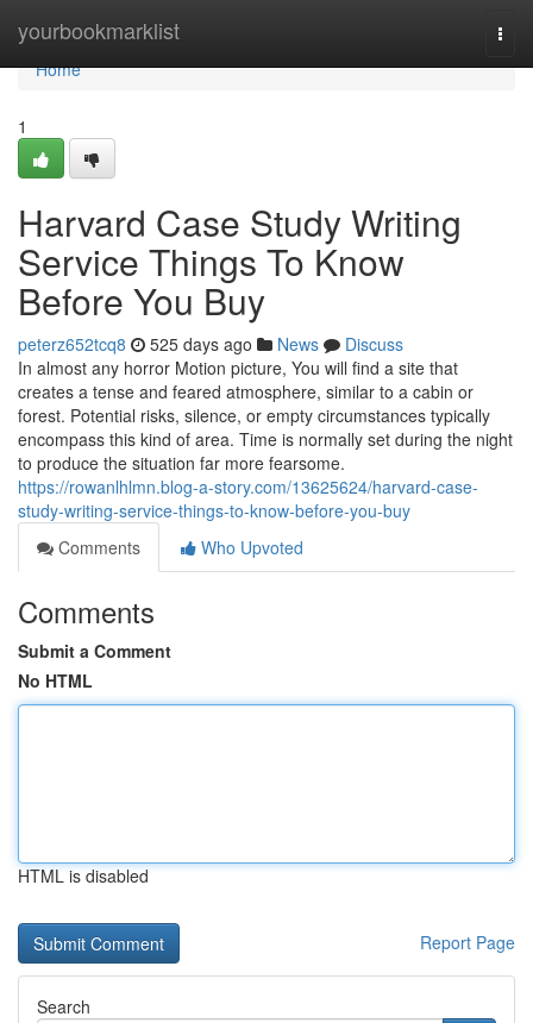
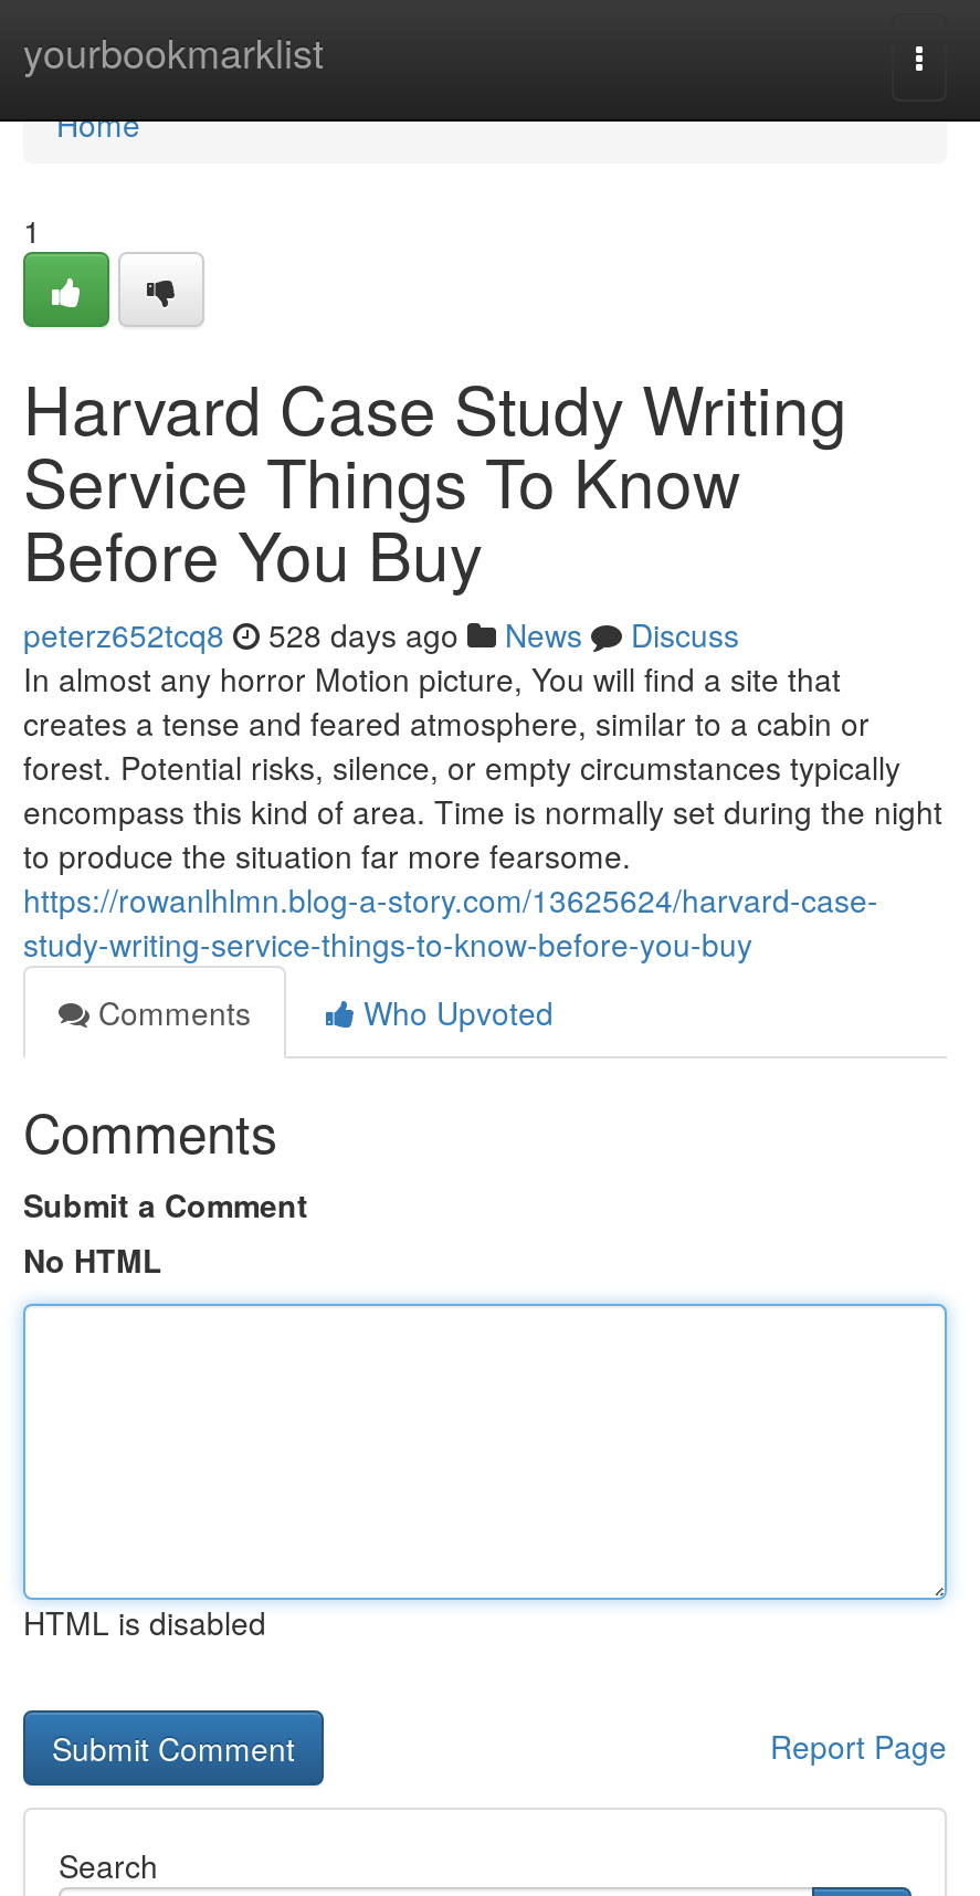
- peterz652tcq8 525 days ago News Discuss
+ peterz652tcq8 528 days ago News Discuss
